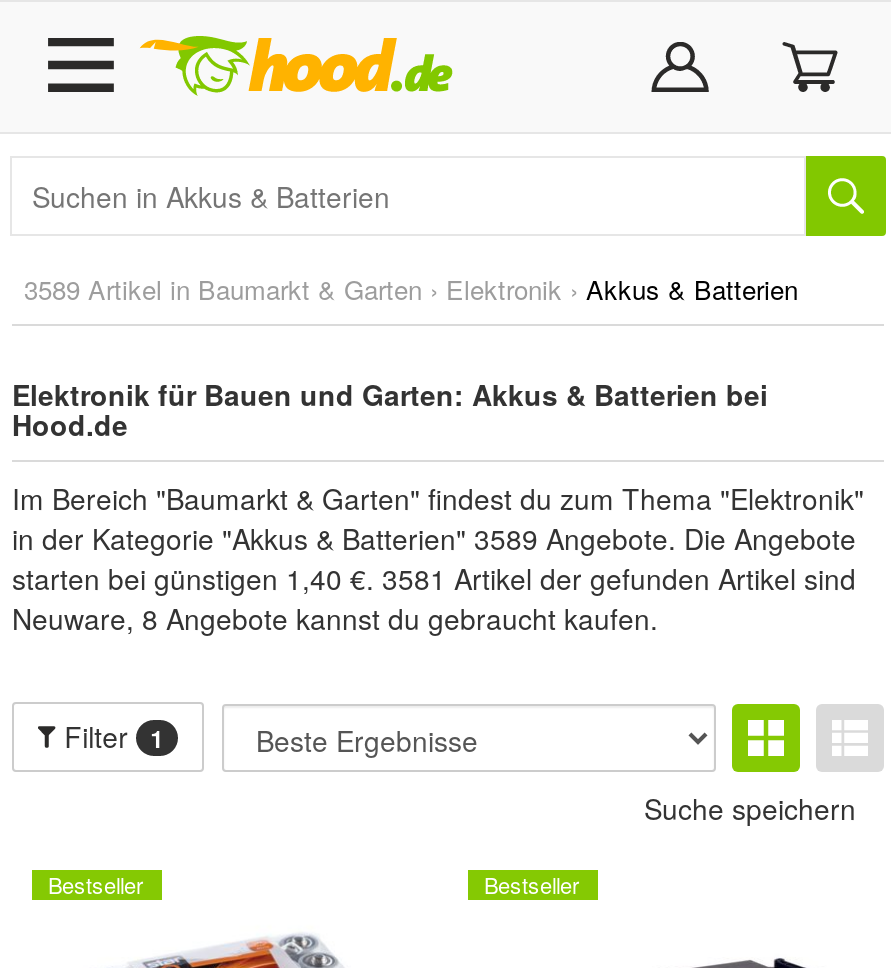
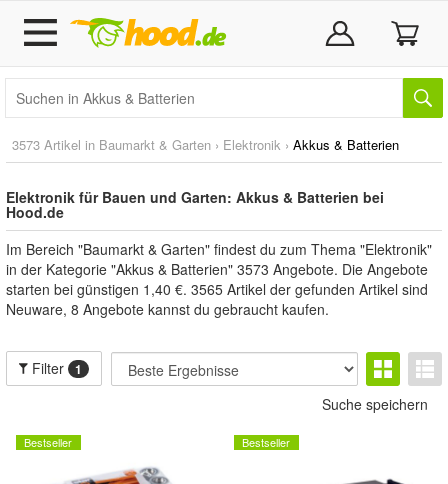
- 3589 Artikel in Baumarkt & Garten › Elektronik › Akkus & Batterien
+ 3573 Artikel in Baumarkt & Garten › Elektronik › Akkus & Batterien

- in der Kategorie "Akkus & Batterien" 3589 Angebote. Die Angebote
+ in der Kategorie "Akkus & Batterien" 3573 Angebote. Die Angebote

- starten bei günstigen 1,40 €. 3581 Artikel der gefunden Artikel sind
+ starten bei günstigen 1,40 €. 3565 Artikel der gefunden Artikel sind
